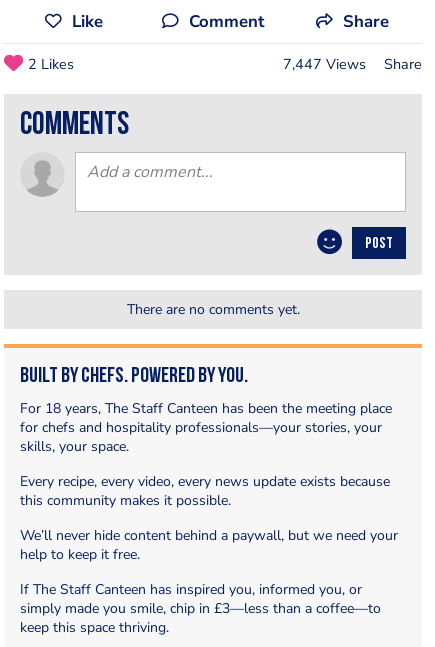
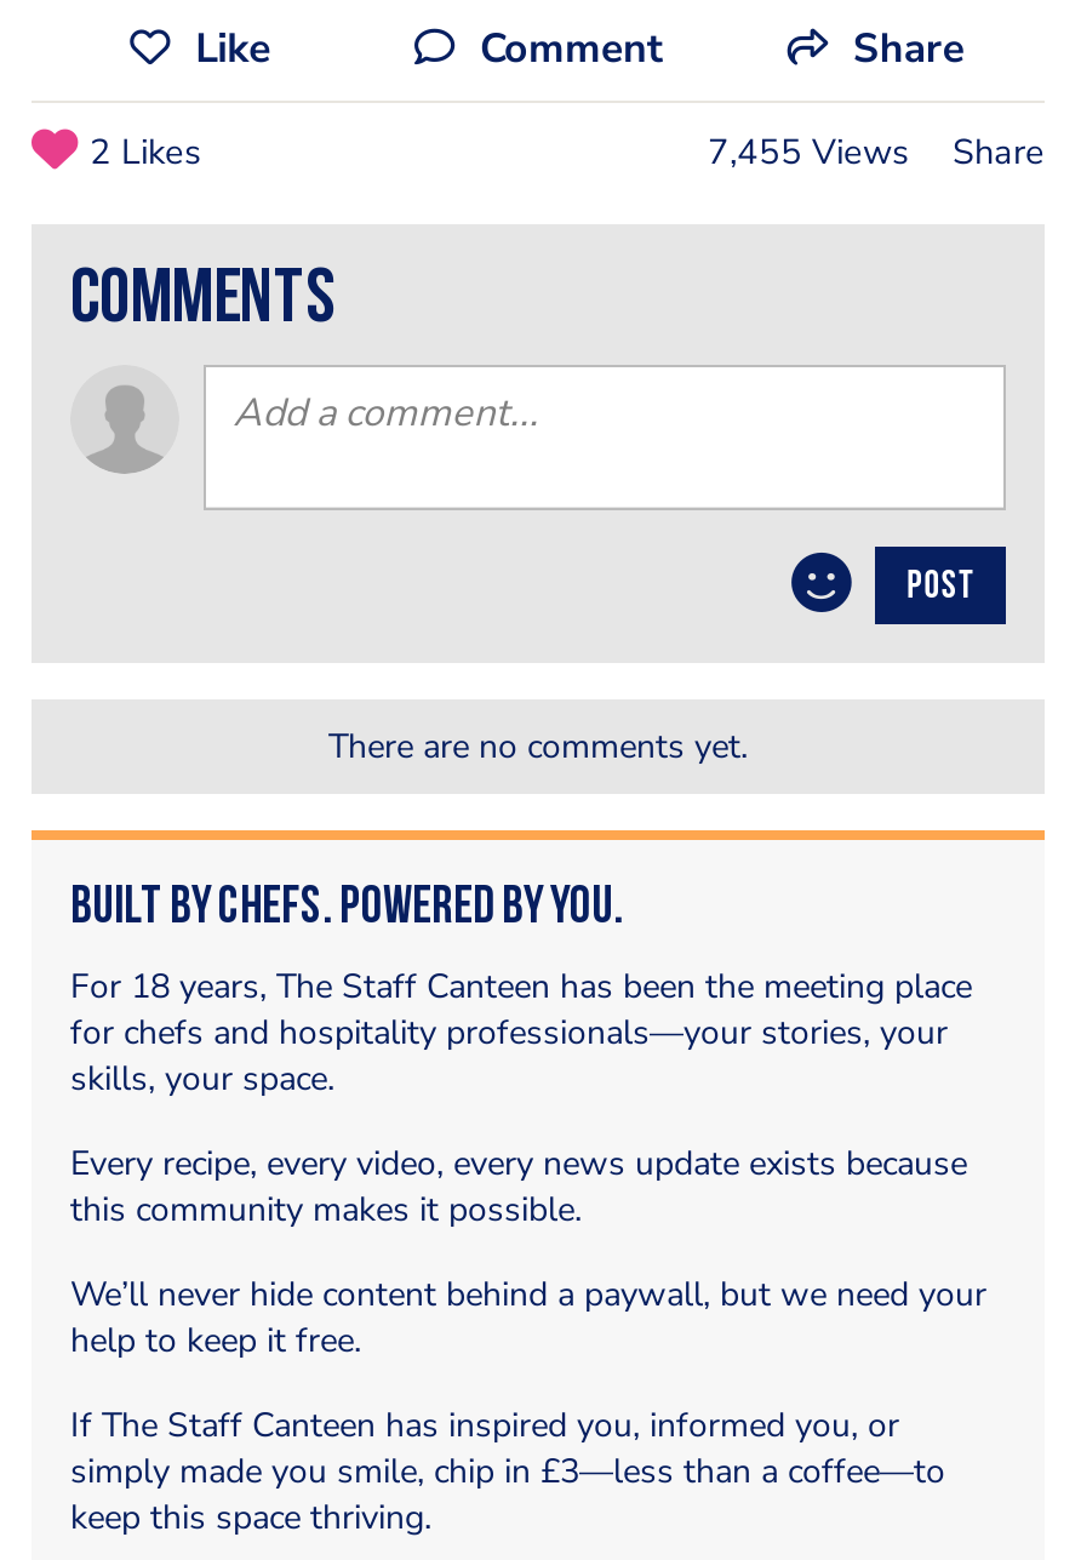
- 7,447 Views Share
+ 7,455 Views Share
